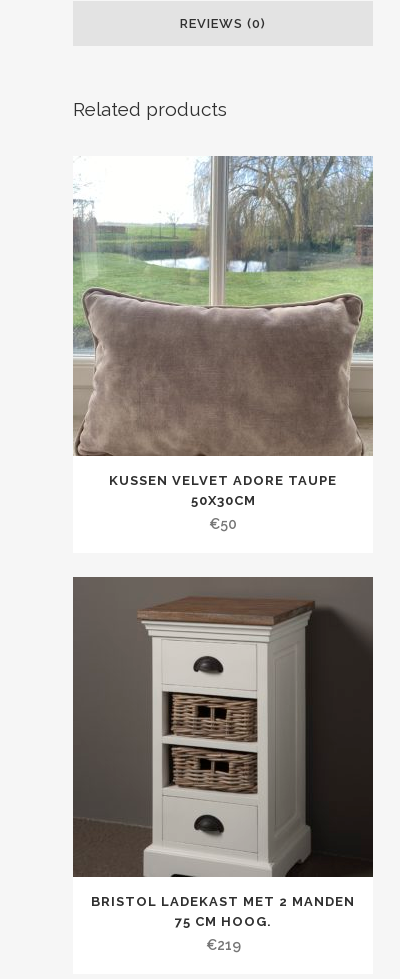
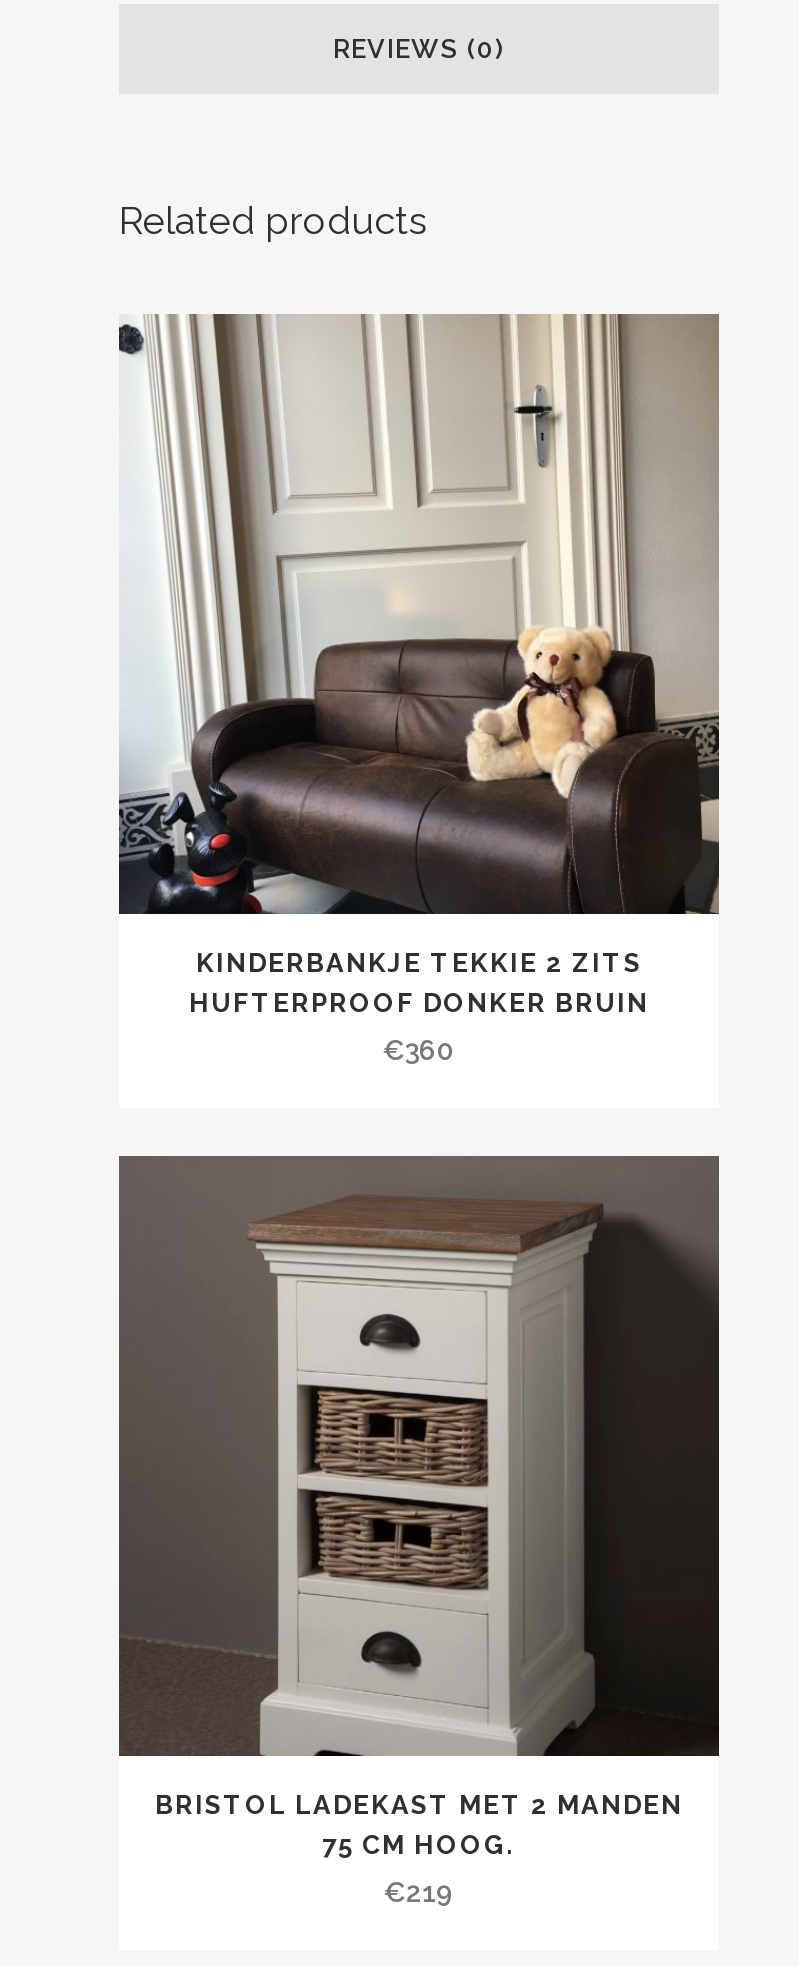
- [image]
- KUSSEN VELVET ADORE TAUPE
- 50X30CM
+ [image]
+ KINDERBANKJE TEKKIE 2 ZITS
+ HUFTERPROOF DONKER BRUIN

- €50
+ €360
